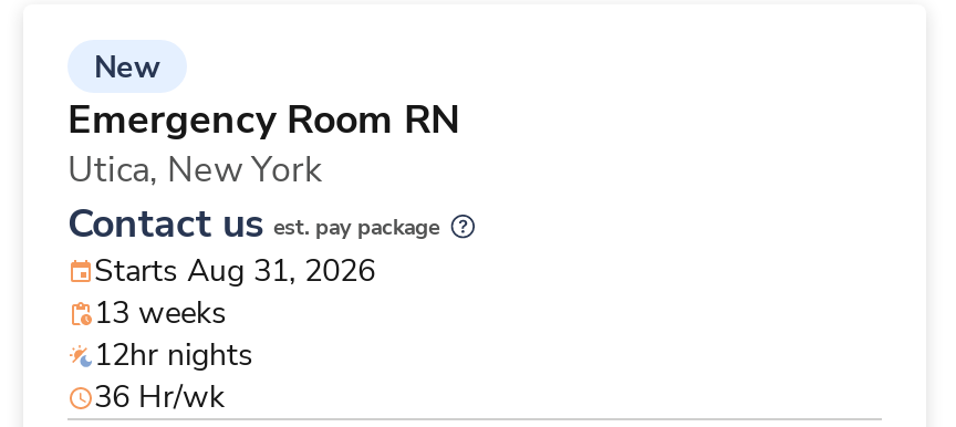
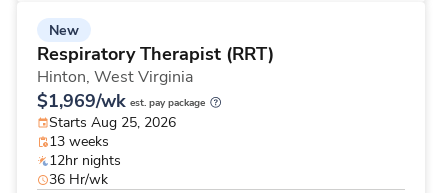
- Emergency Room RN
- Utica, New York
- Contact us est. pay package
- Starts Aug 31, 2026
+ Respiratory Therapist (RRT)
+ Hinton, West Virginia
+ $1,969/wk est. pay package
+ Starts Aug 25, 2026
